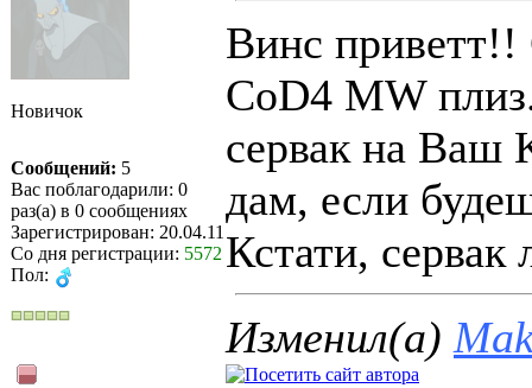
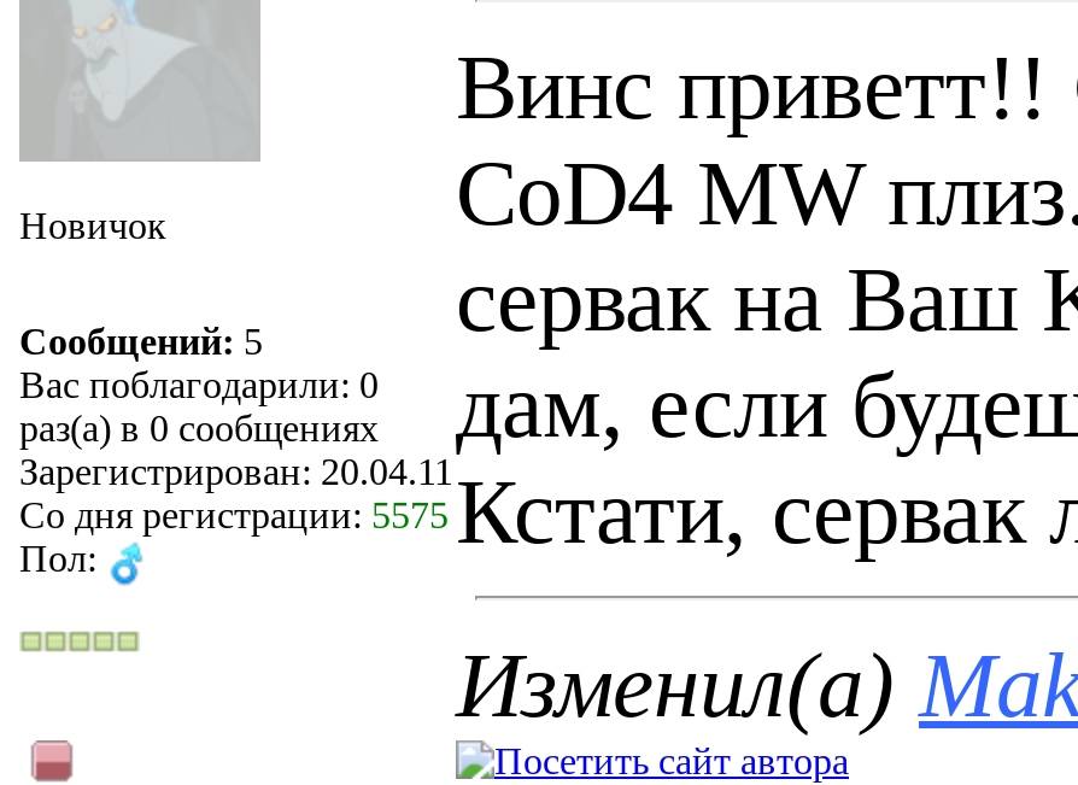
- Со дня регистрации: 5572
+ Со дня регистрации: 5575
